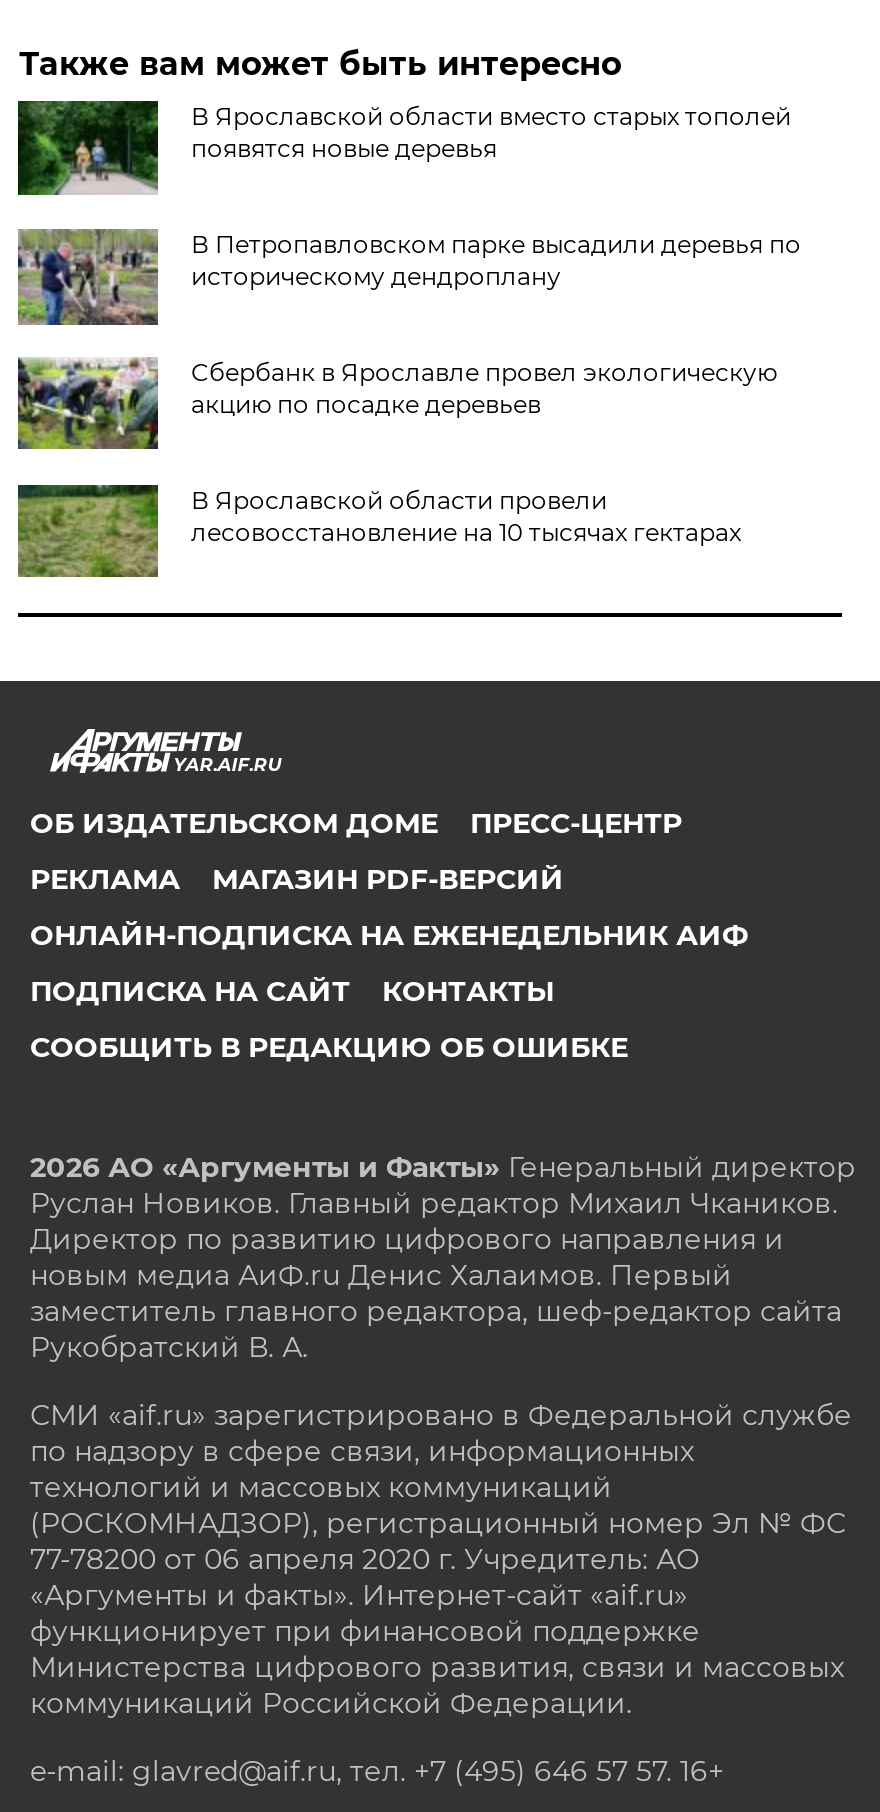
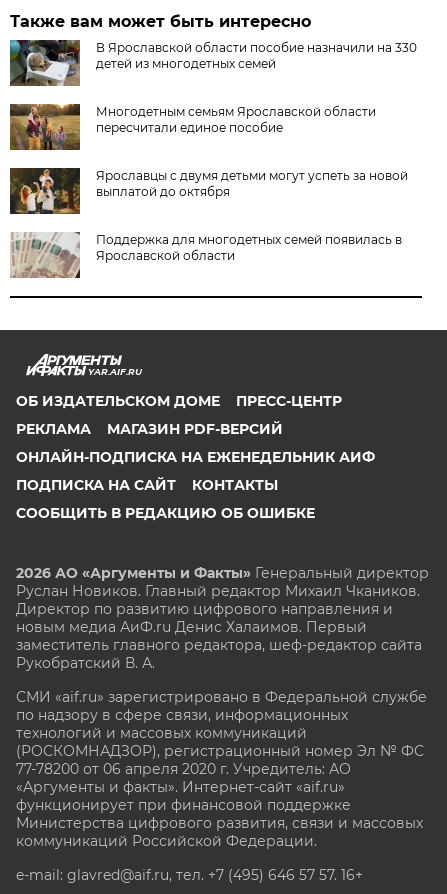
- [image]
- В Ярославской области вместо старых тополей
- появятся новые деревья
+ [image]
+ В Ярославской области пособие назначили на 330
+ детей из многодетных семей

- [image]
- В Петропавловском парке высадили деревья по
- историческому дендроплану
+ [image]
+ Многодетным семьям Ярославской области
+ пересчитали единое пособие

- [image]
- Сбербанк в Ярославле провел экологическую
- акцию по посадке деревьев
+ [image]
+ Ярославцы с двумя детьми могут успеть за новой
+ выплатой до октября

- [image]
- В Ярославской области провели
- лесовосстановление на 10 тысячах гектарах
+ [image]
+ Поддержка для многодетных семей появилась в
+ Ярославской области
